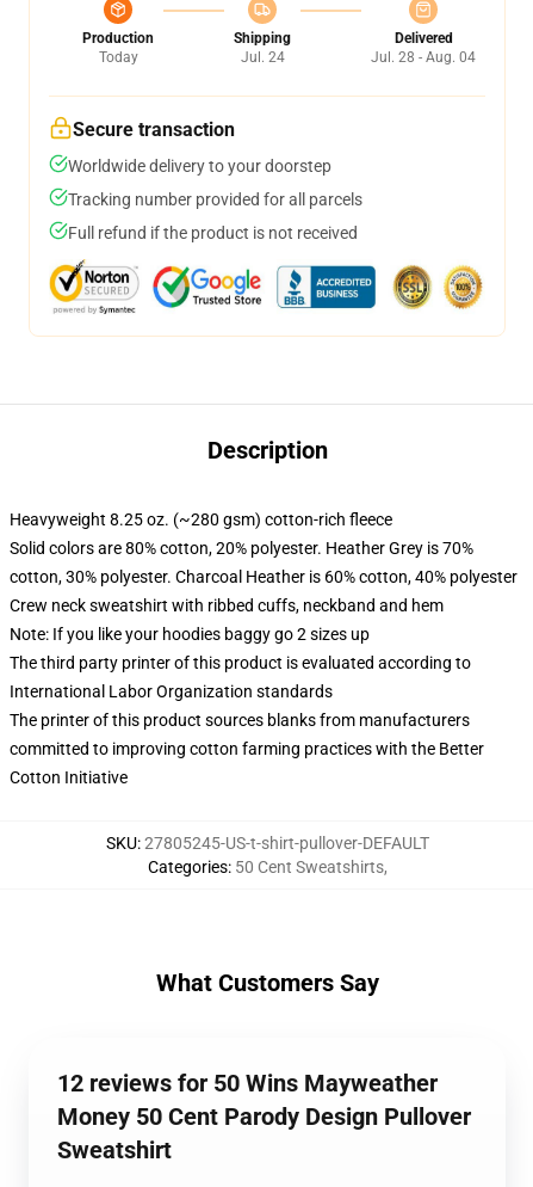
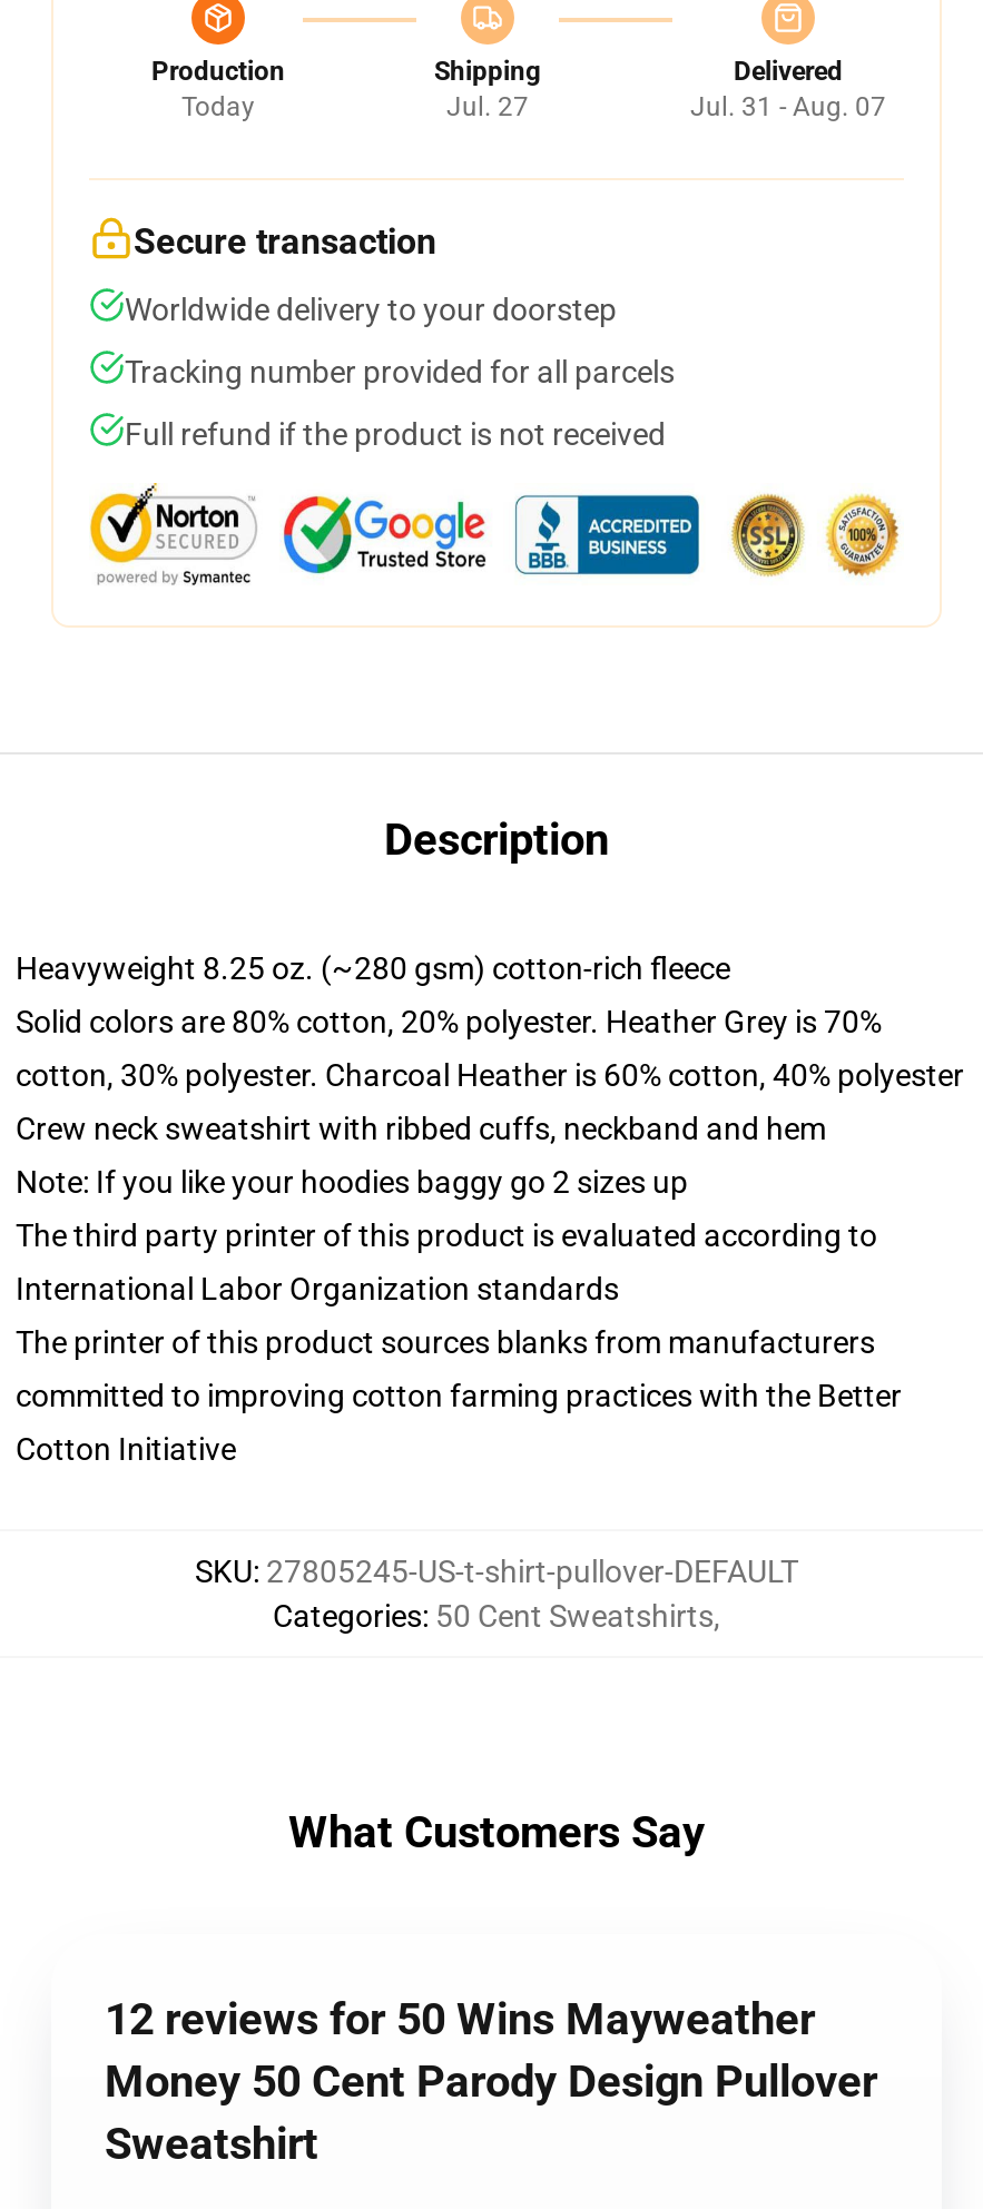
- Jul. 24
+ Jul. 27

- Jul. 28 - Aug. 04
+ Jul. 31 - Aug. 07
